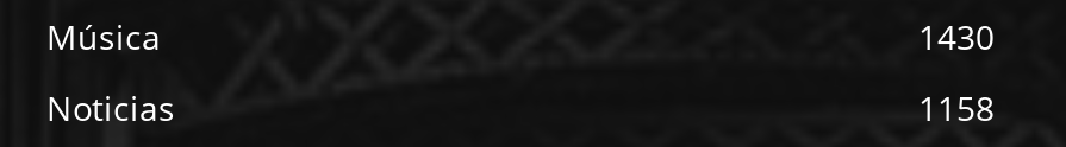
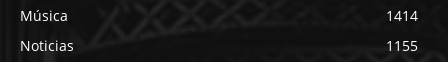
- 1430
+ 1414

- 1158
+ 1155
